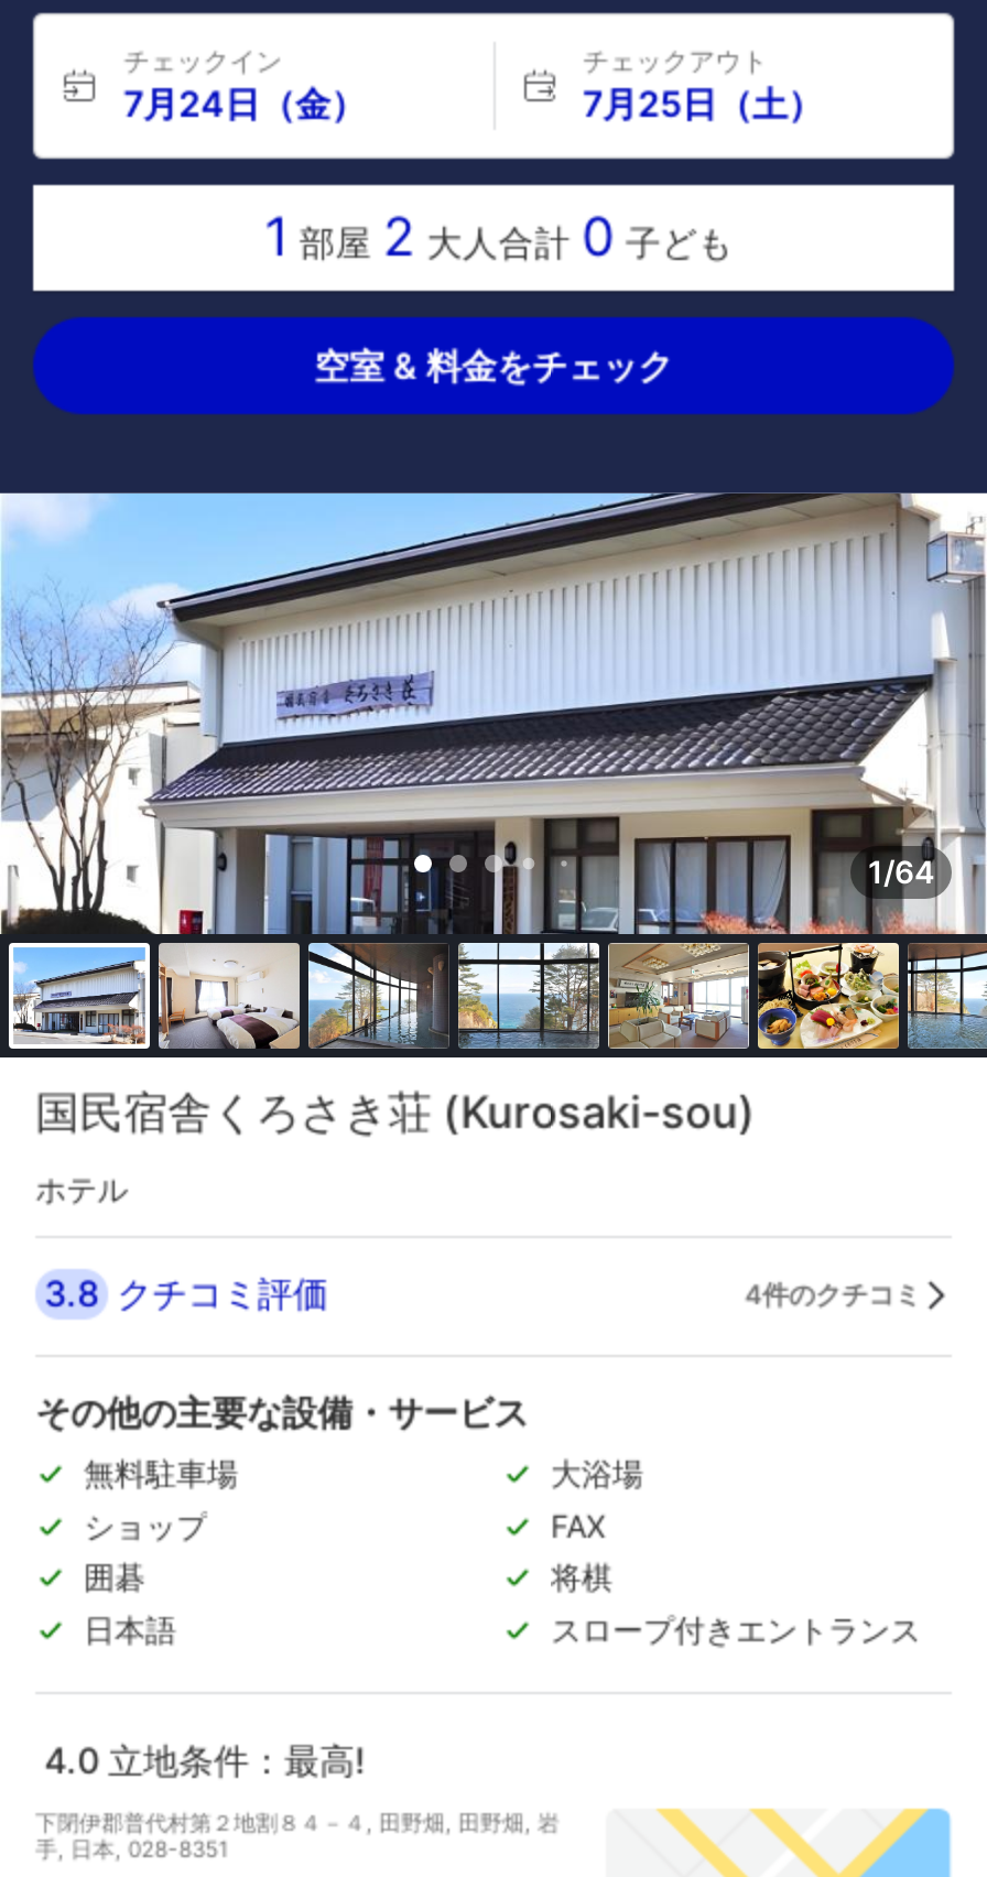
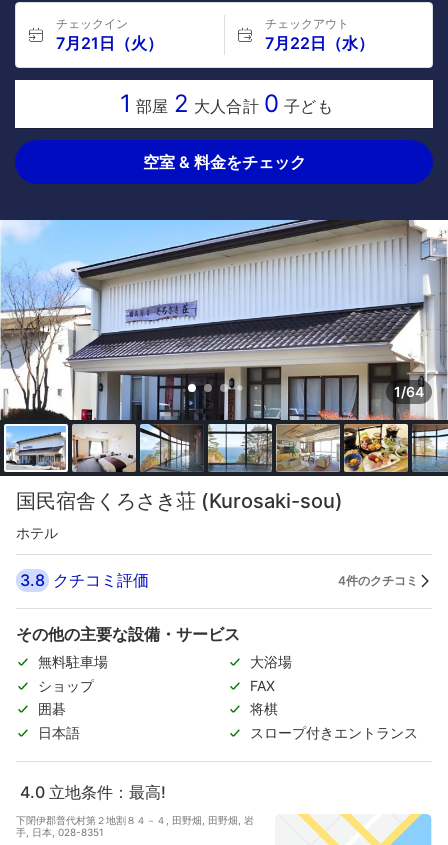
- 7月24日（金）
+ 7月21日（火）

- 7月25日（土）
+ 7月22日（水）
